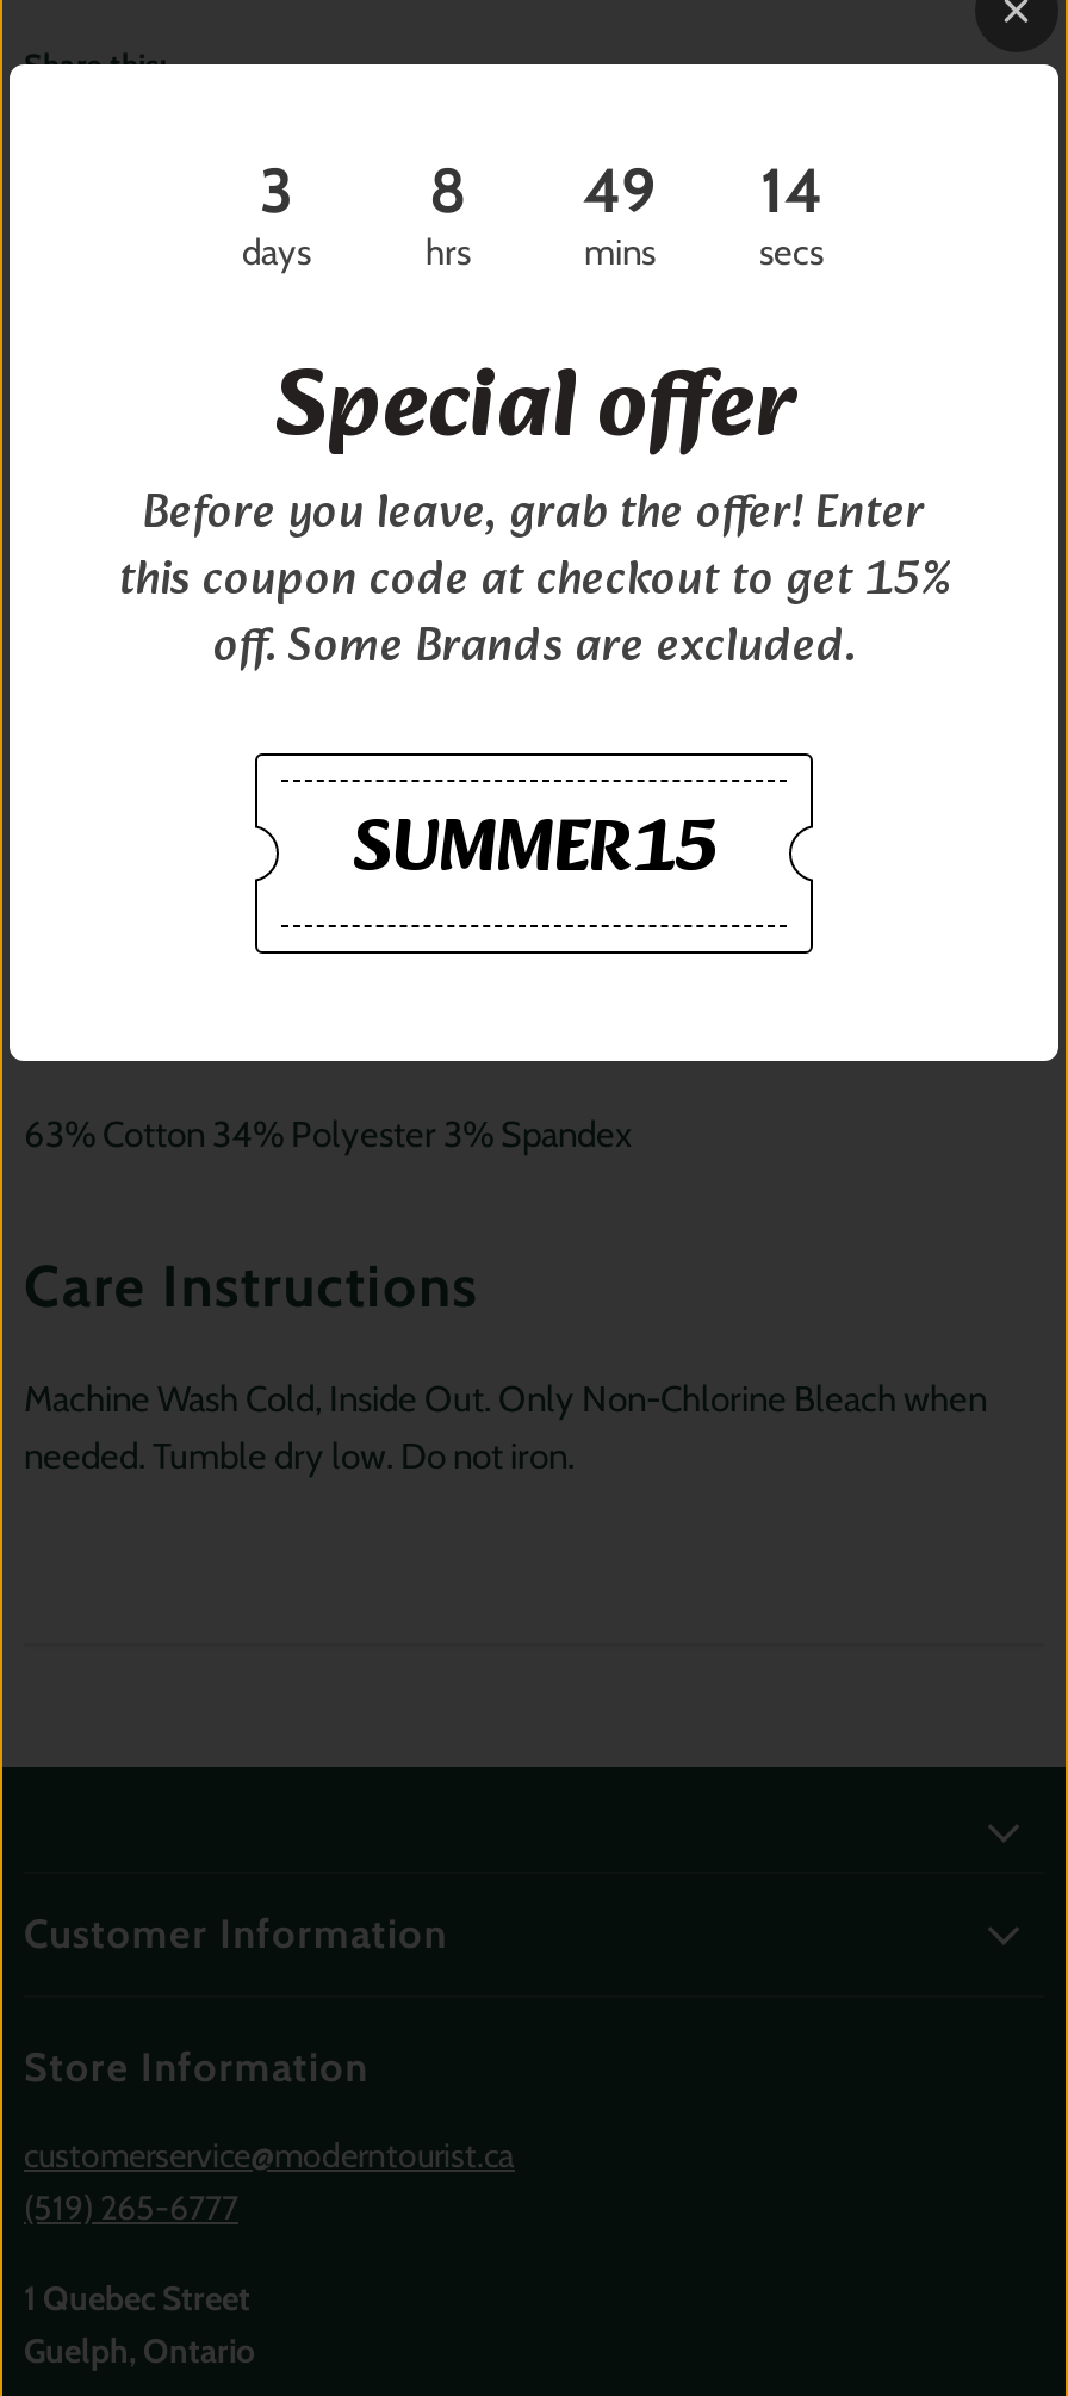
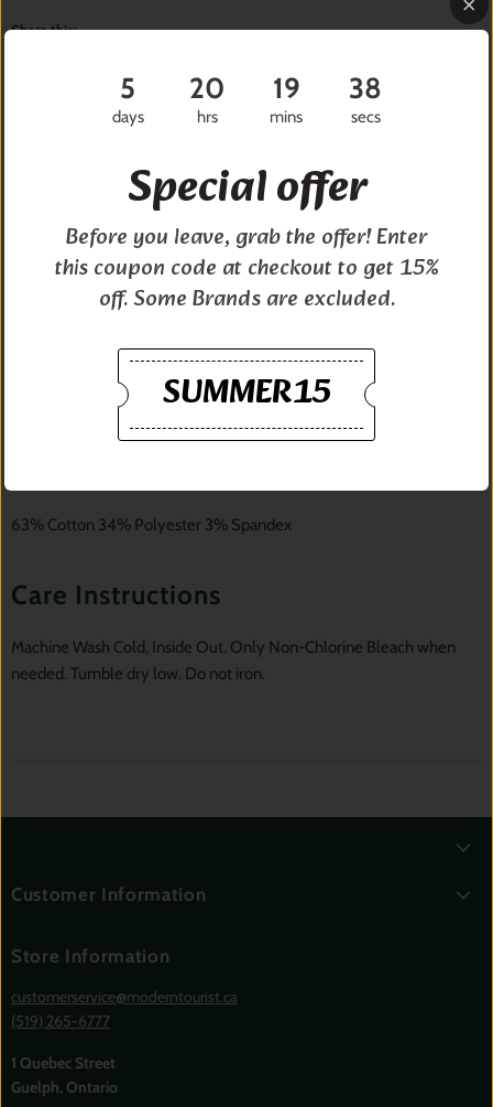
- 3
+ 5

- 8
+ 20

- 49
+ 19

- 14
+ 38
